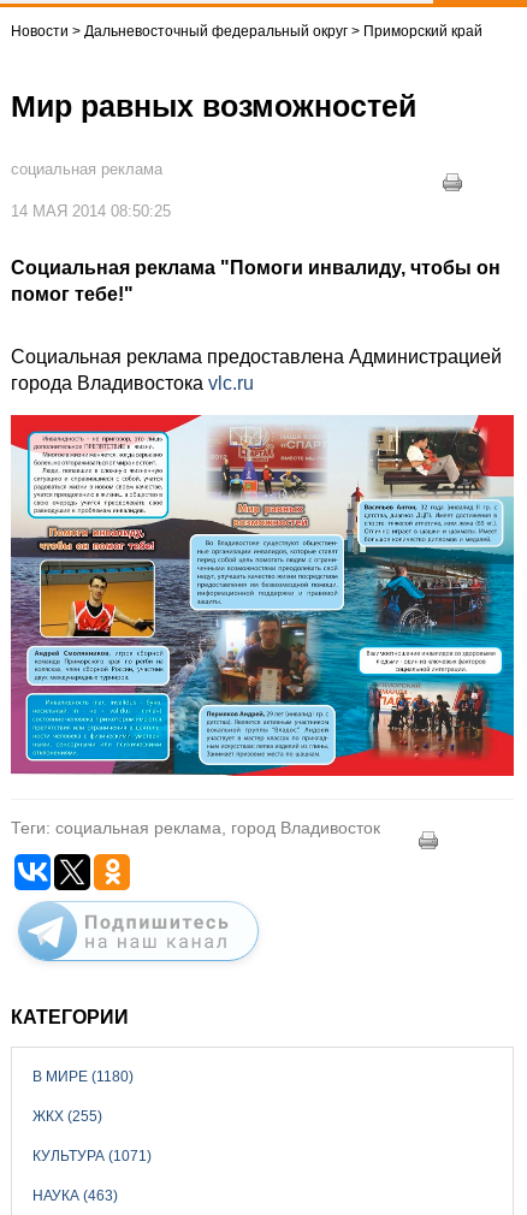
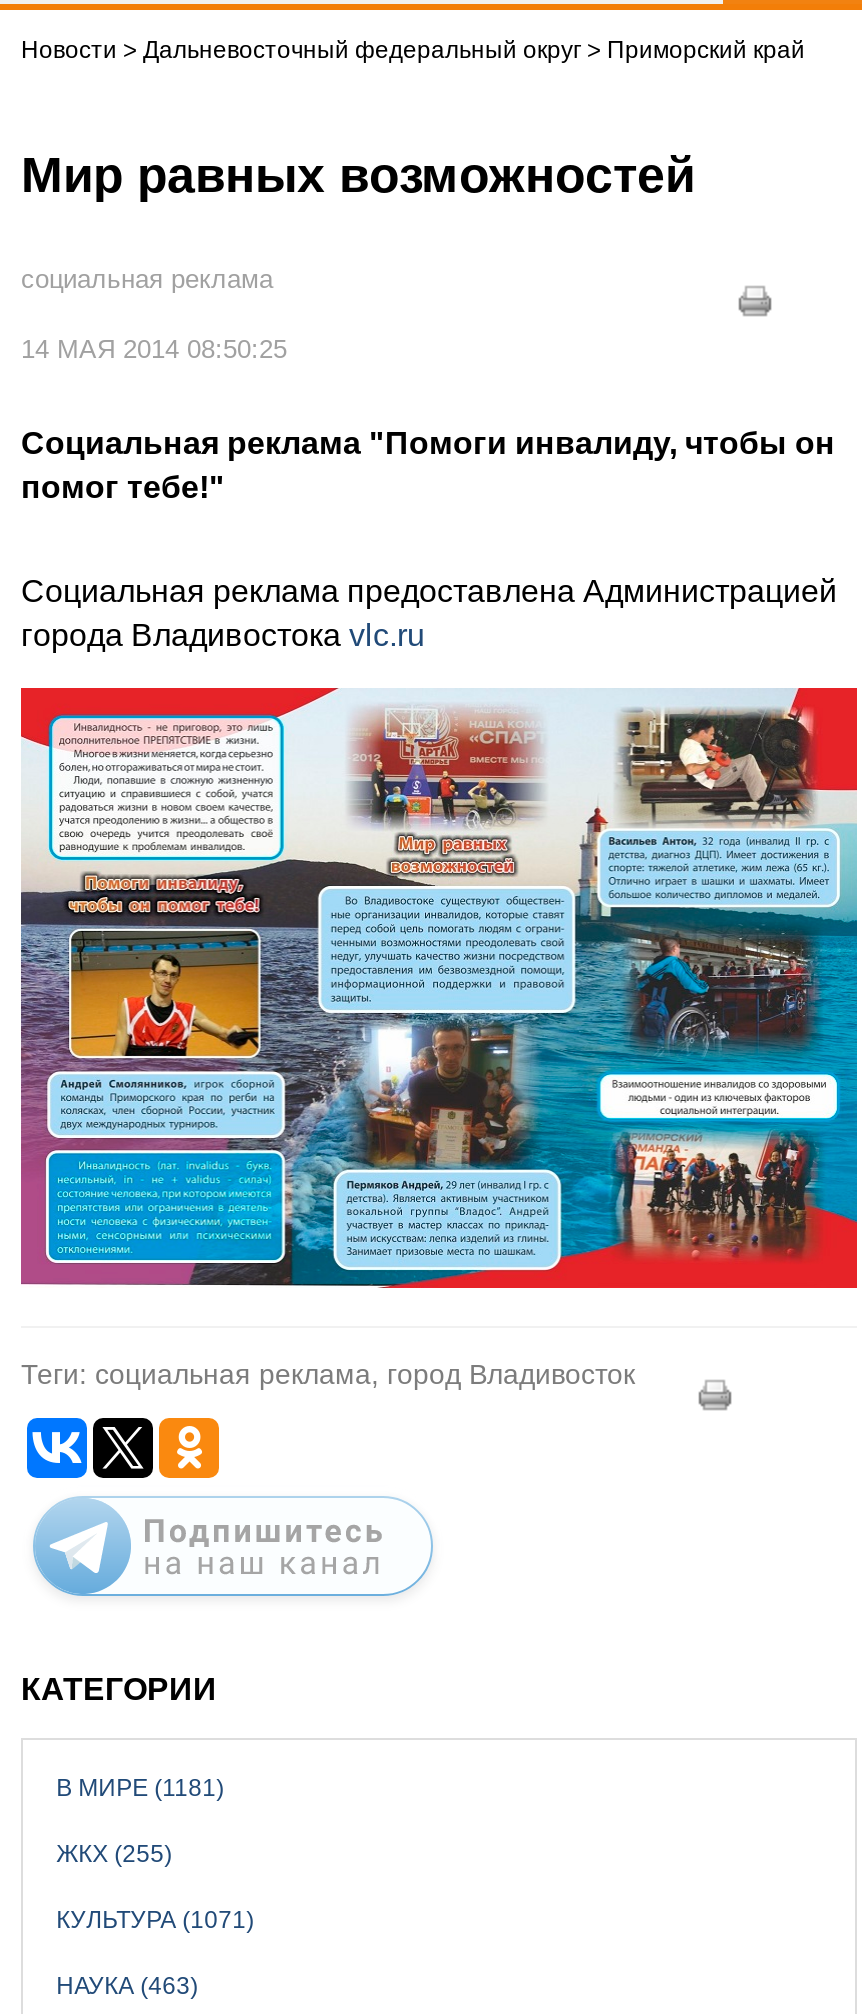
- В МИРЕ (1180)
+ В МИРЕ (1181)
